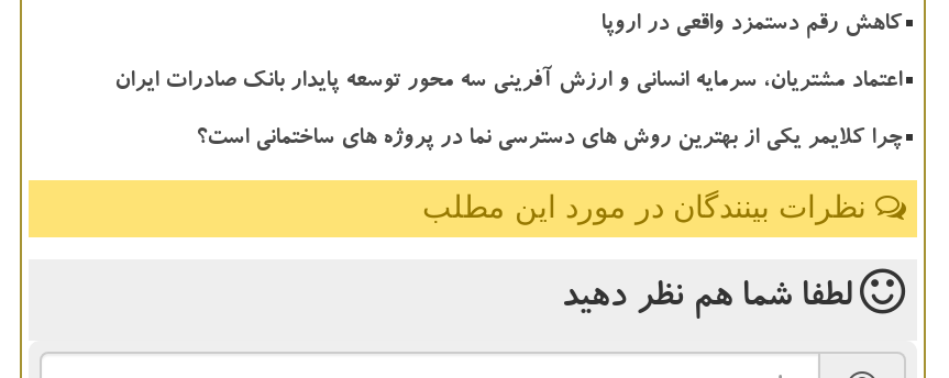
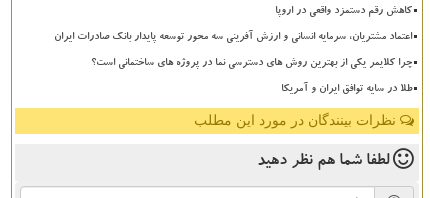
+ طلا در سایه توافق ایران و آمریکا
